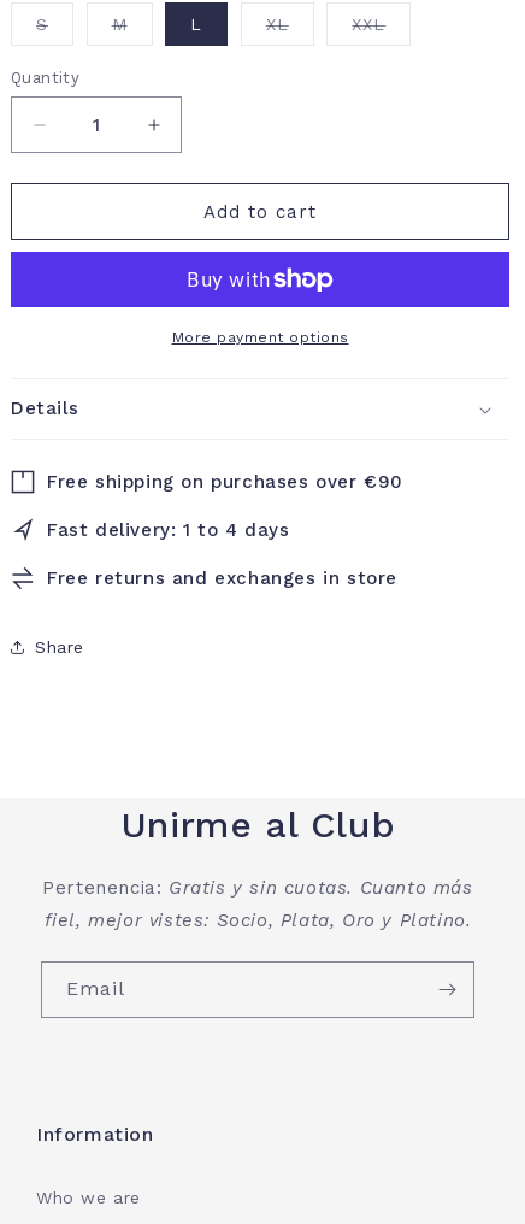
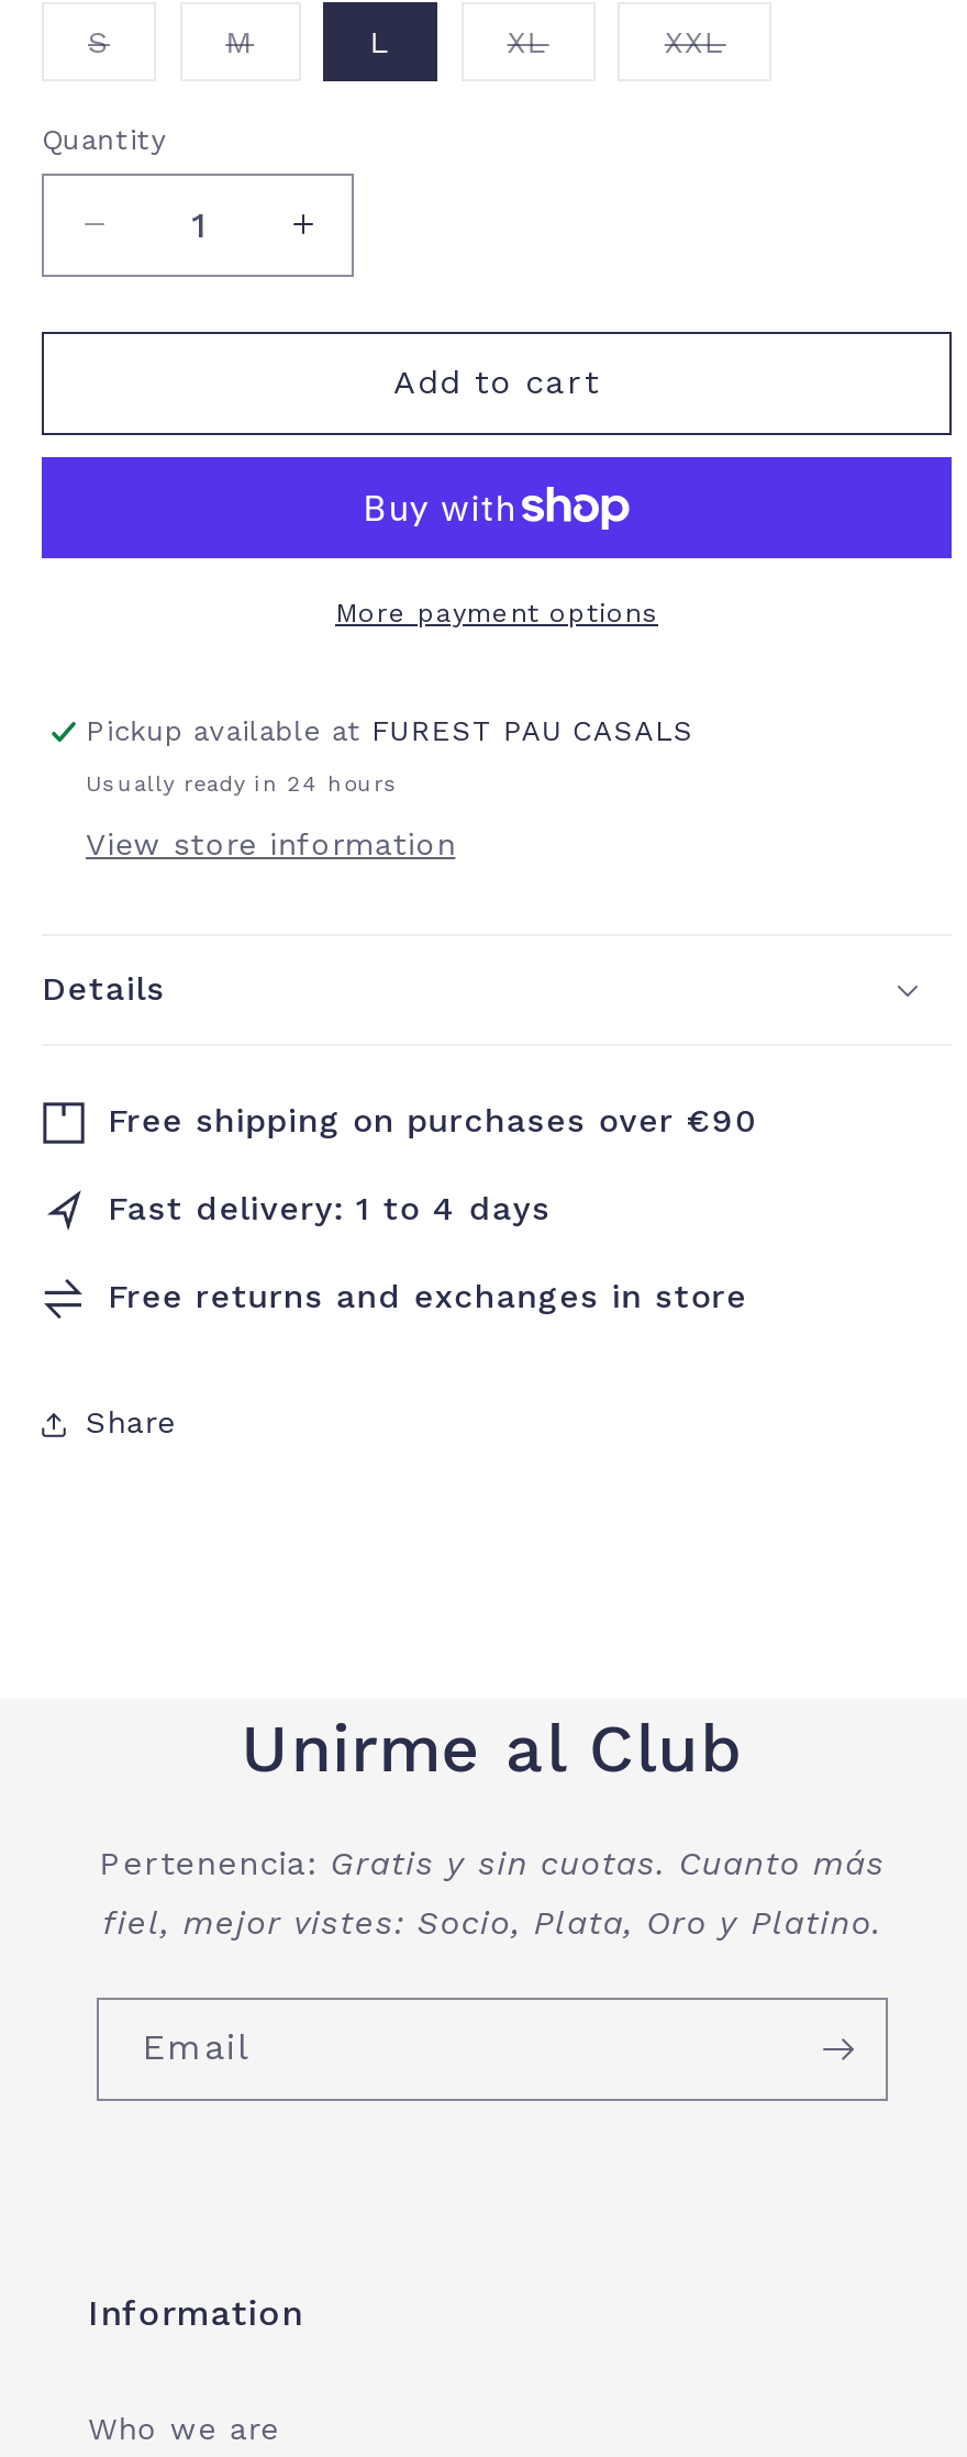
+ Pickup available at FUREST PAU CASALS
+ Usually ready in 24 hours
+ View store information
